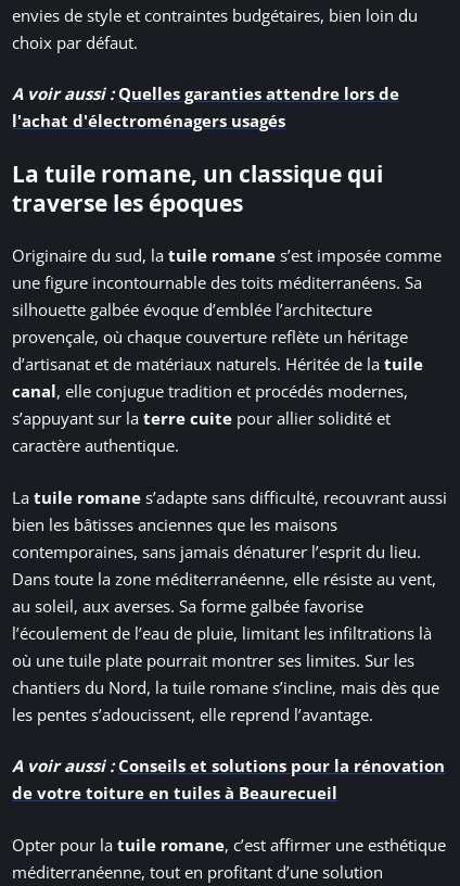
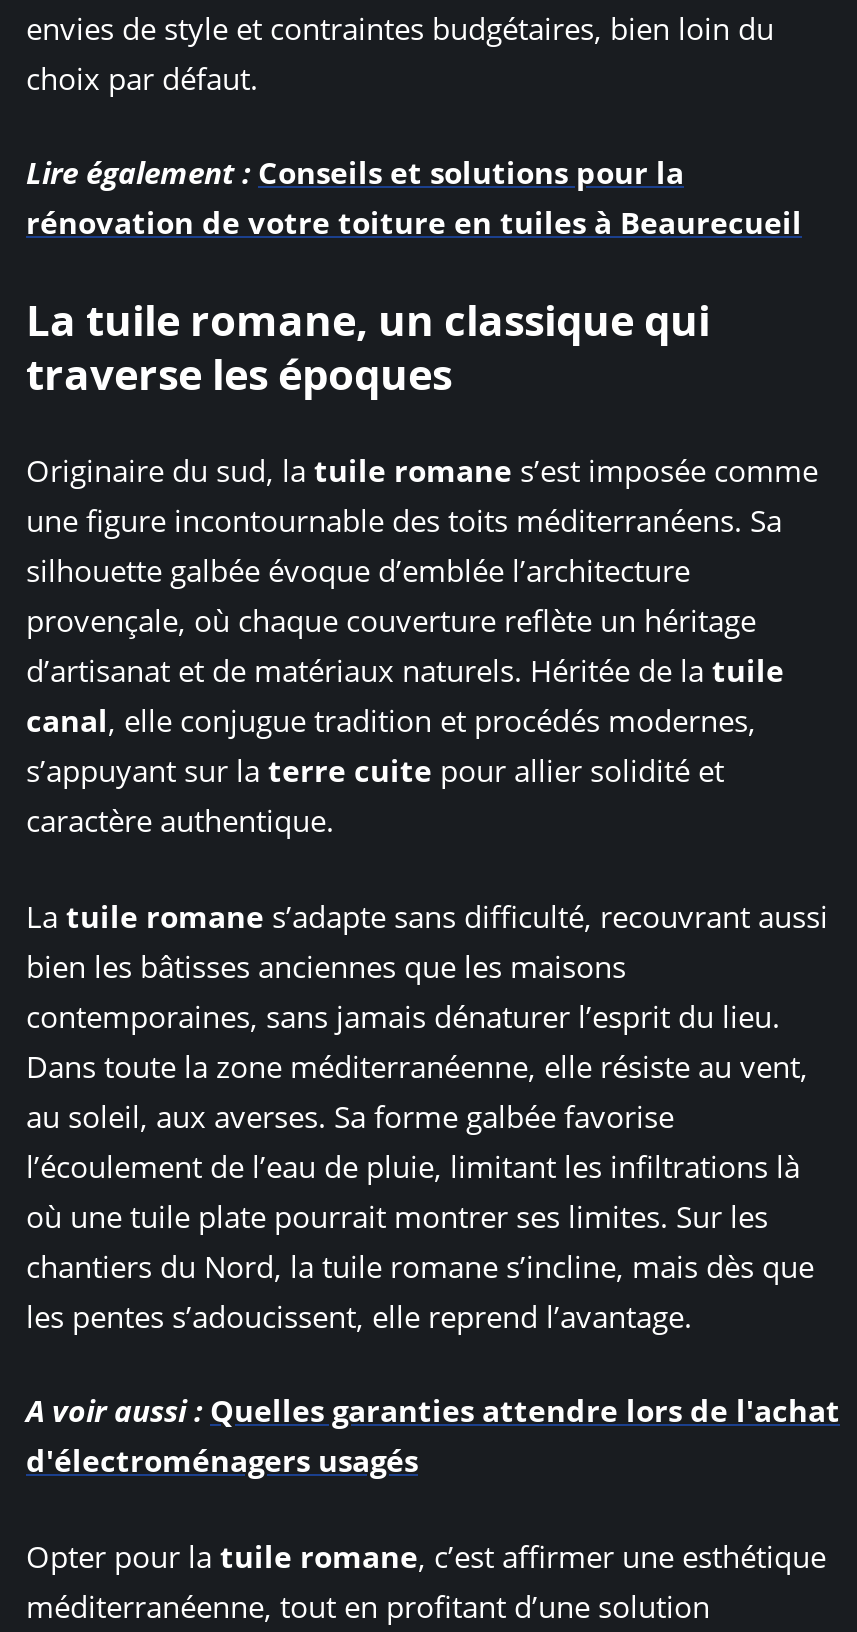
- A voir aussi : Quelles garanties attendre lors de
- l'achat d'électroménagers usagés
+ Lire également : Conseils et solutions pour la
+ rénovation de votre toiture en tuiles à Beaurecueil

- A voir aussi : Conseils et solutions pour la rénovation
- de votre toiture en tuiles à Beaurecueil
+ A voir aussi : Quelles garanties attendre lors de l'achat
+ d'électroménagers usagés
